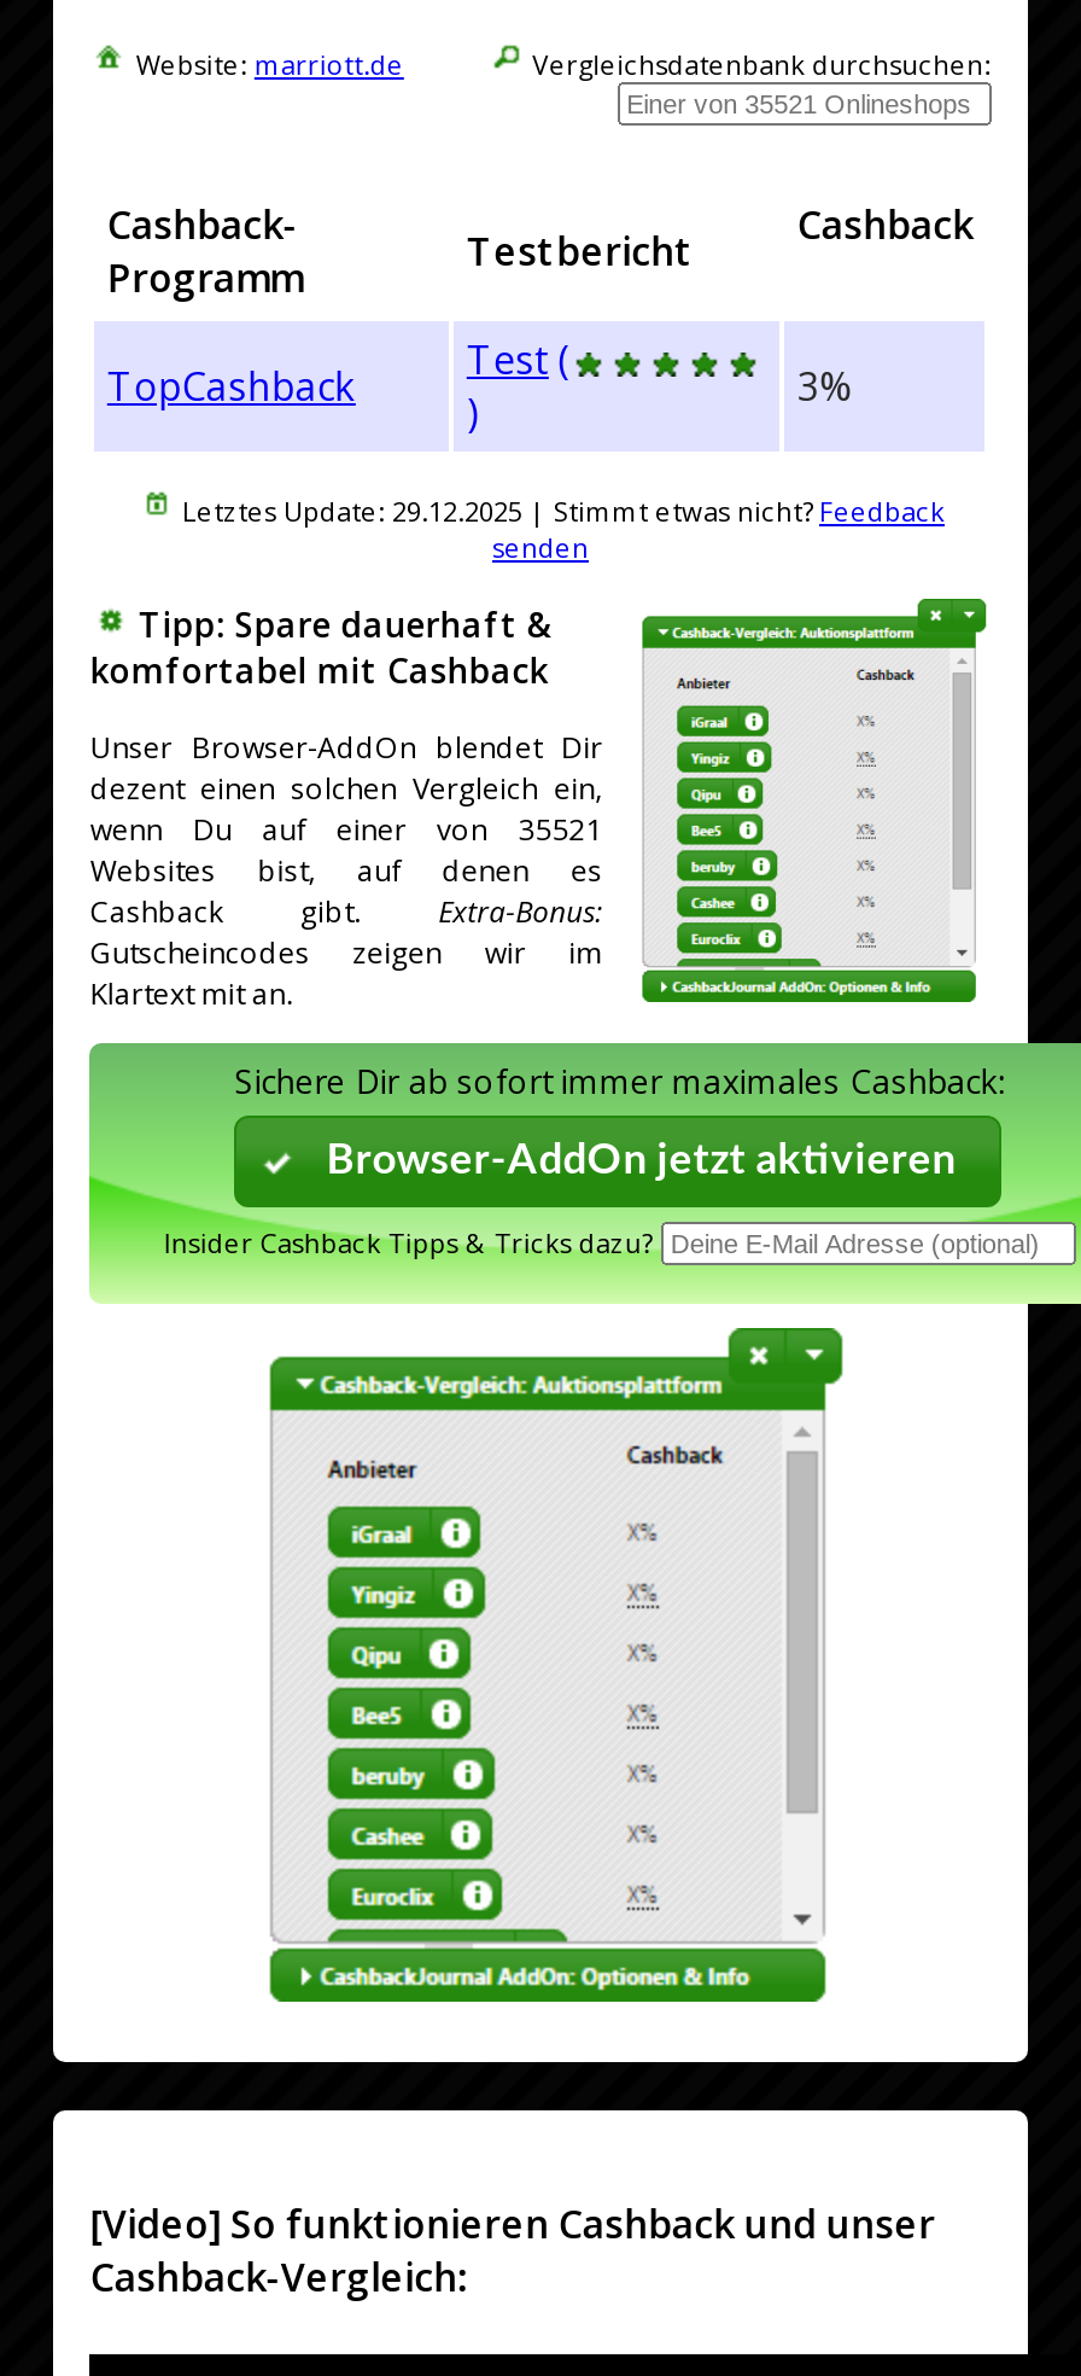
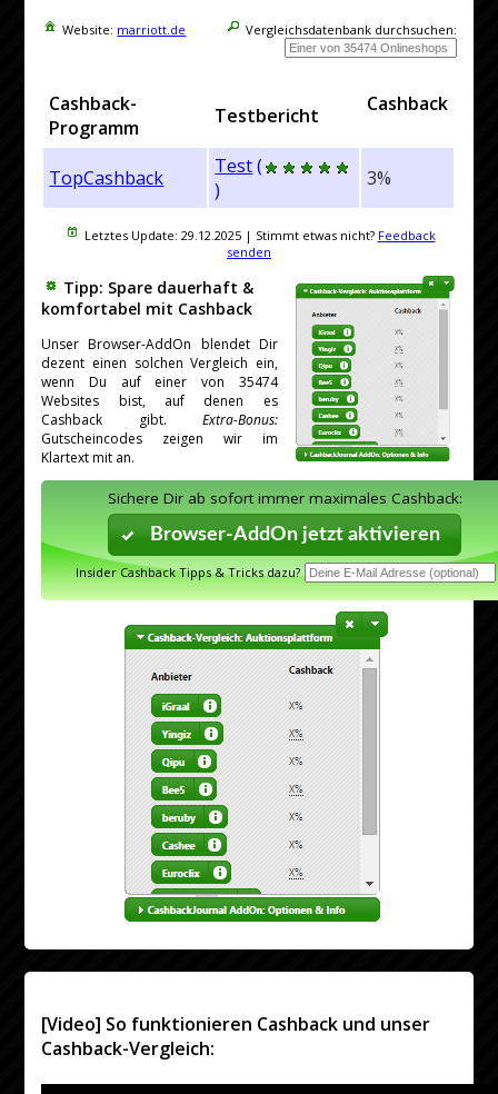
- wenn Du auf einer von 35521
+ wenn Du auf einer von 35474
